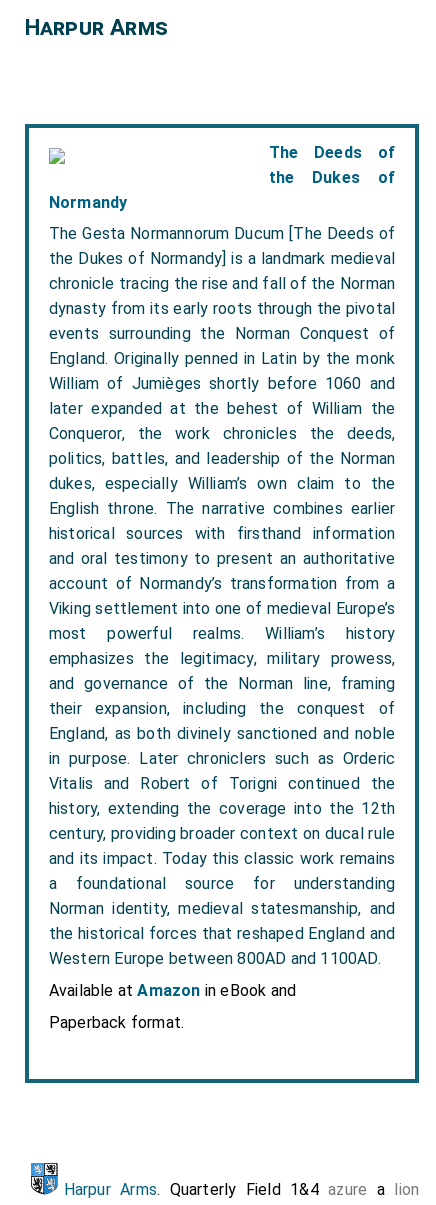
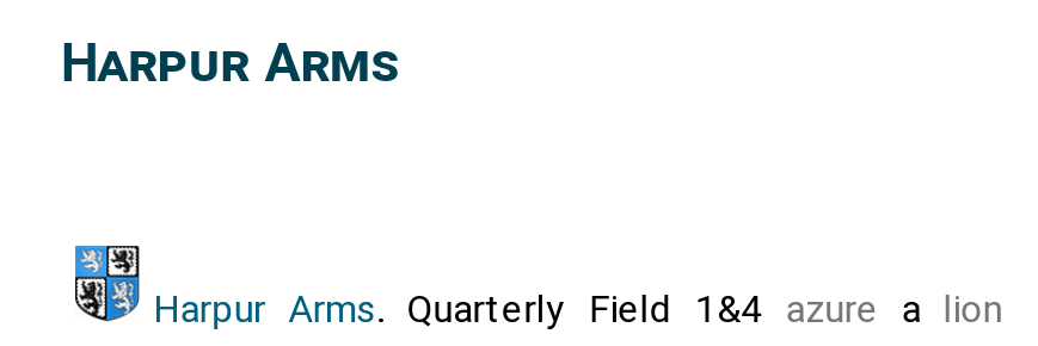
- [image]
- The Deeds of
- the Dukes of
- Normandy
- The Gesta Normannorum Ducum [The Deeds of
- the Dukes of Normandy] is a landmark medieval
- chronicle tracing the rise and fall of the Norman
- dynasty from its early roots through the pivotal
- events surrounding the Norman Conquest of
- England. Originally penned in Latin by the monk
- William of Jumièges shortly before 1060 and
- later expanded at the behest of William the
- Conqueror, the work chronicles the deeds,
- politics, battles, and leadership of the Norman
- dukes, especially William’s own claim to the
- English throne. The narrative combines earlier
- historical sources with firsthand information
- and oral testimony to present an authoritative
- account of Normandy’s transformation from a
- Viking settlement into one of medieval Europe’s
- most powerful realms. William’s history
- emphasizes the legitimacy, military prowess,
- and governance of the Norman line, framing
- their expansion, including the conquest of
- England, as both divinely sanctioned and noble
- in purpose. Later chroniclers such as Orderic
- Vitalis and Robert of Torigni continued the
- history, extending the coverage into the 12th
- century, providing broader context on ducal rule
- and its impact. Today this classic work remains
- a foundational source for understanding
- Norman identity, medieval statesmanship, and
- the historical forces that reshaped England and
- Western Europe between 800AD and 1100AD.
- Available at Amazon in eBook and
- Paperback format.
